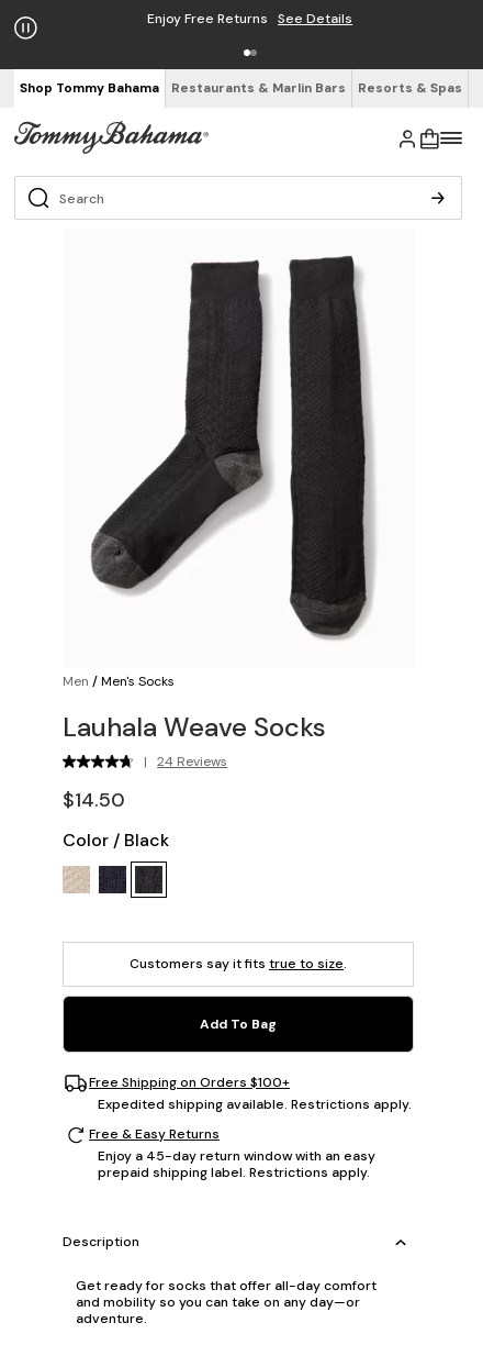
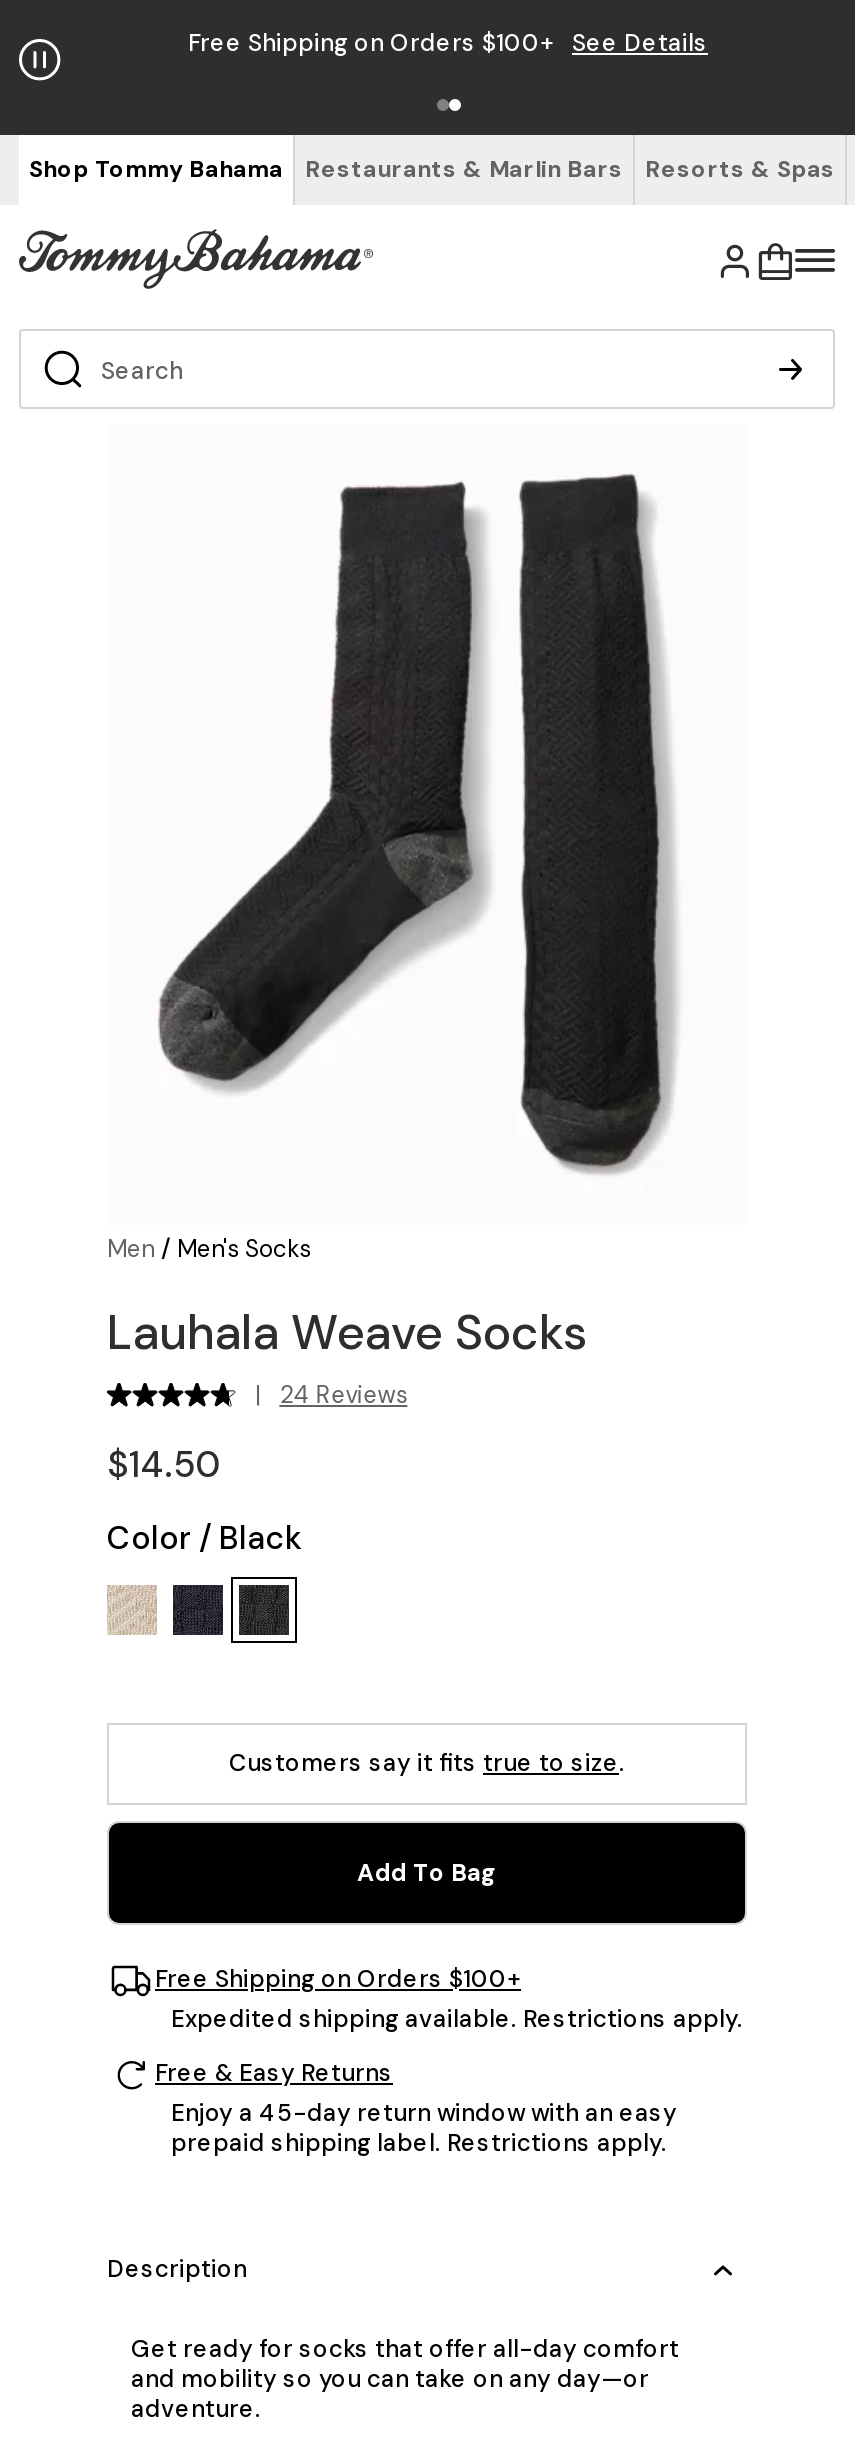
- Enjoy Free Returns See Details
+ Free Shipping on Orders $100+ See Details
